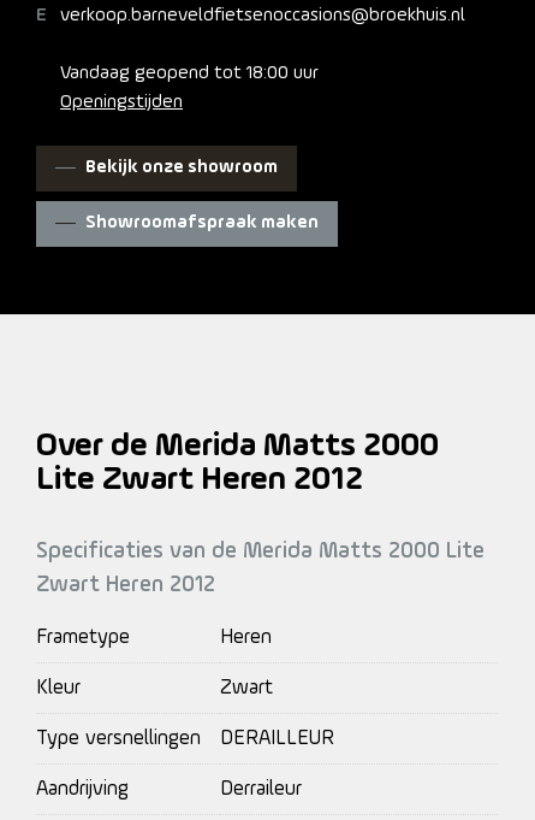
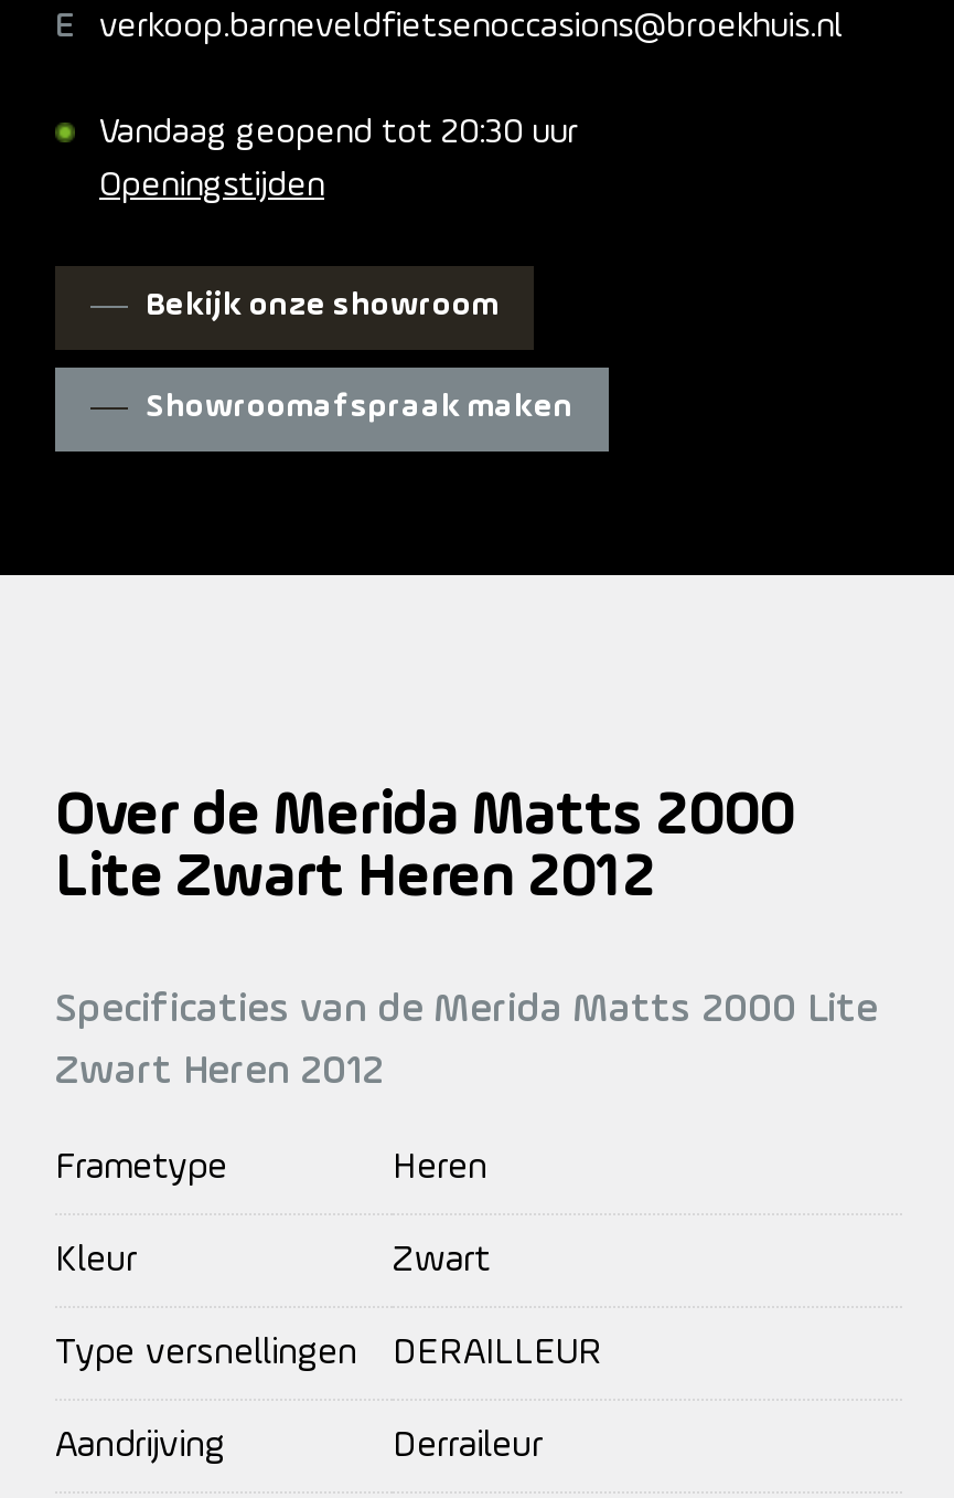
- Vandaag geopend tot 18:00 uur
+ Vandaag geopend tot 20:30 uur
